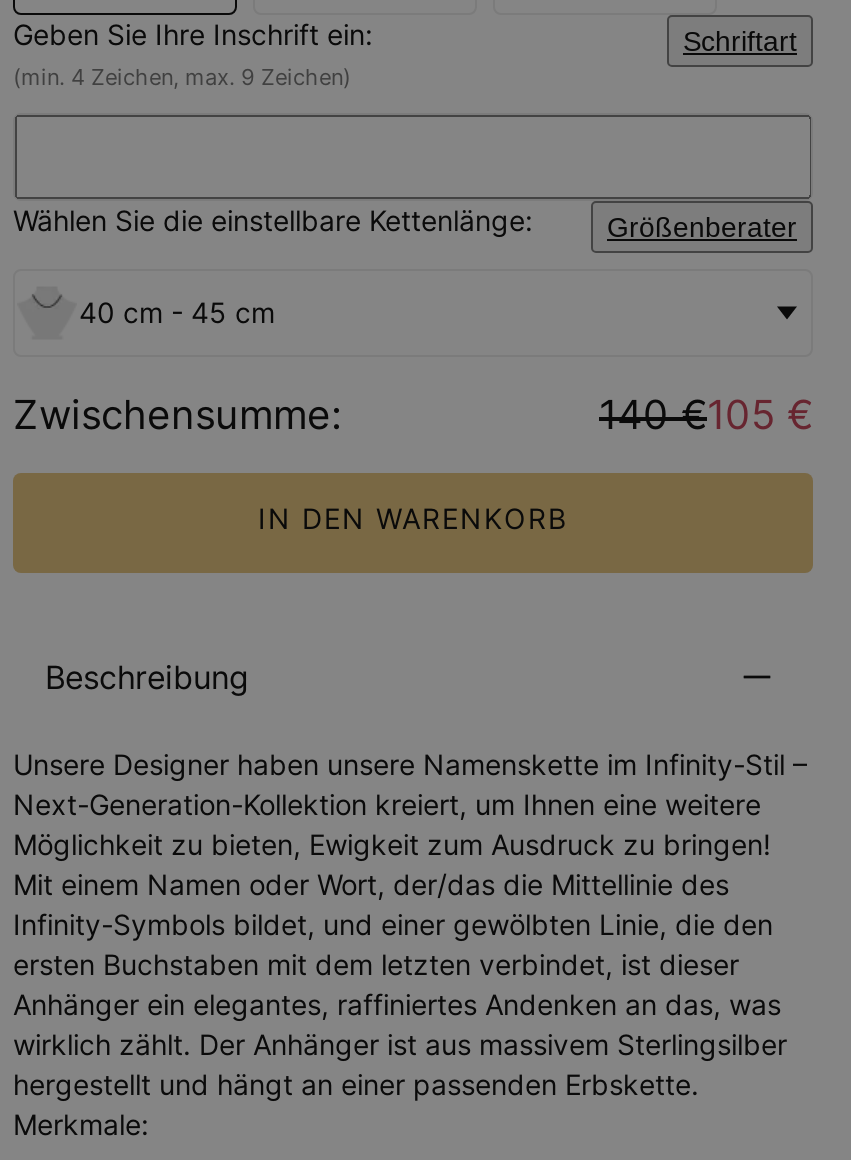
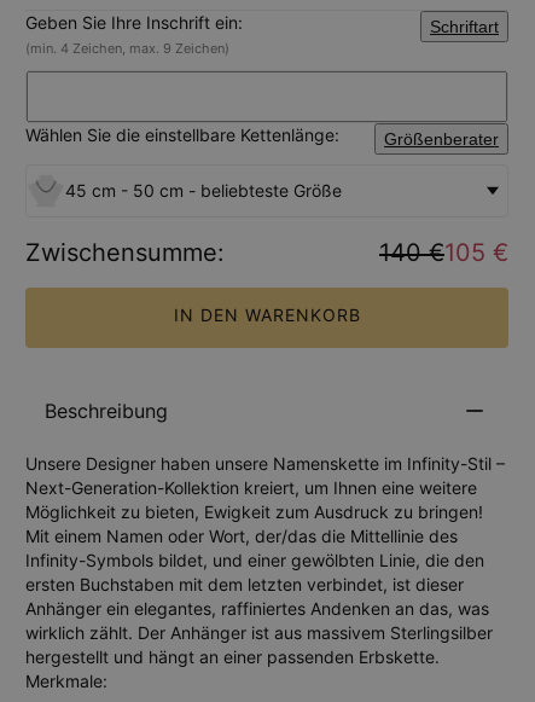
- 40 cm - 45 cm
+ 45 cm - 50 cm - beliebteste Größe
